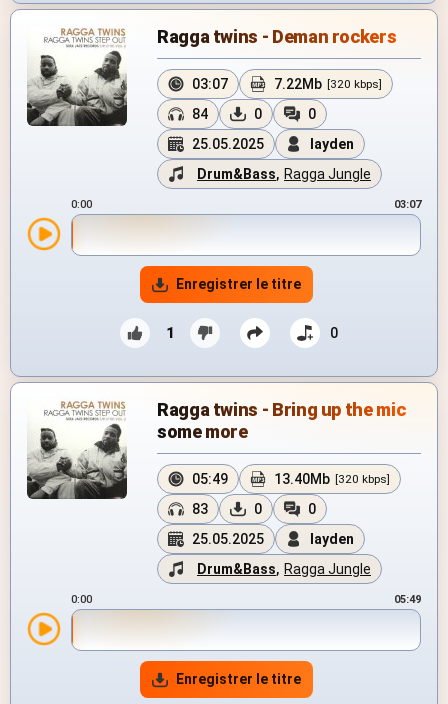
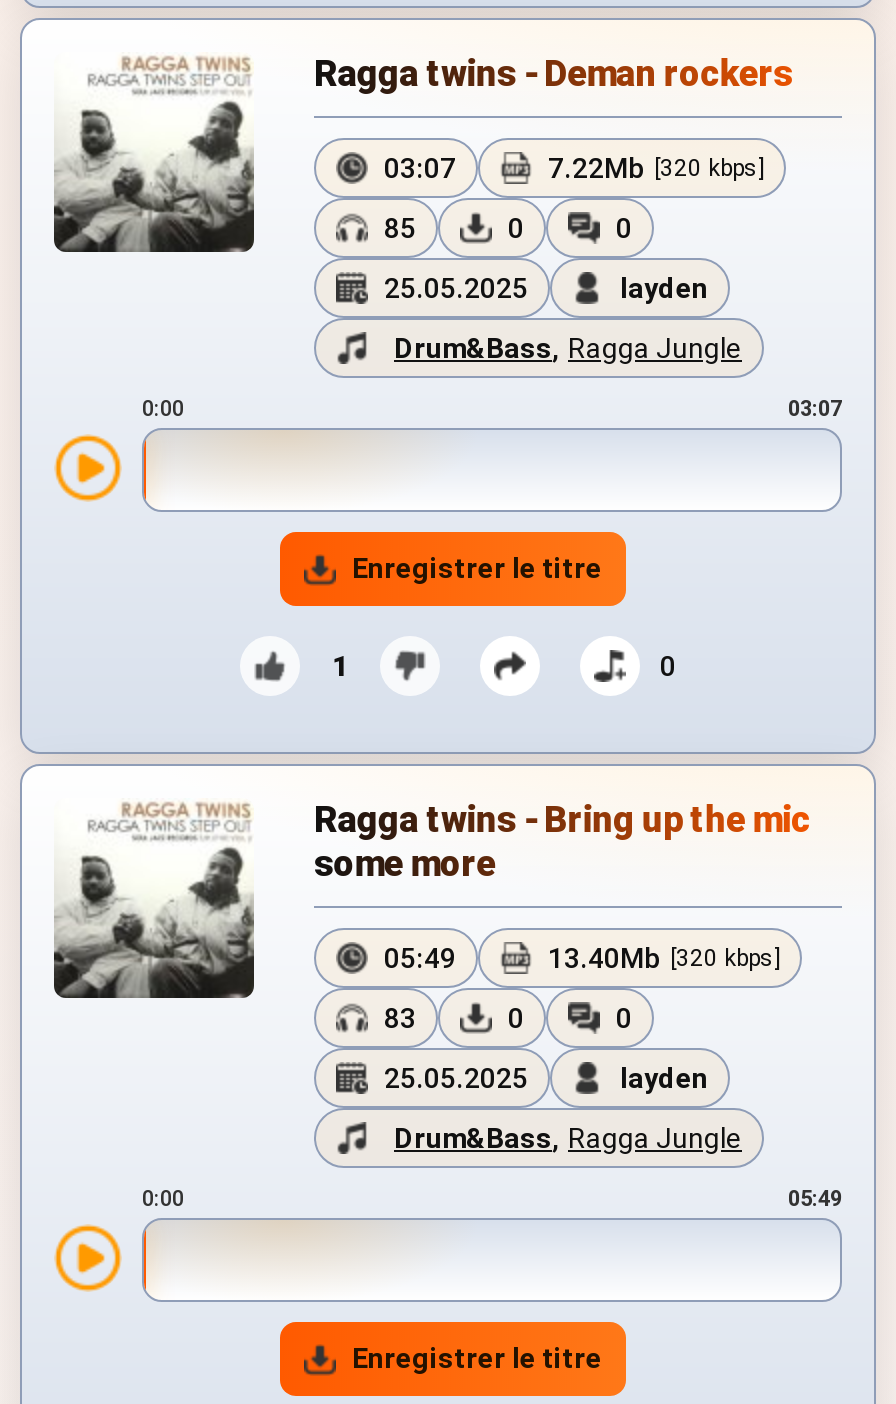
- 84
+ 85
